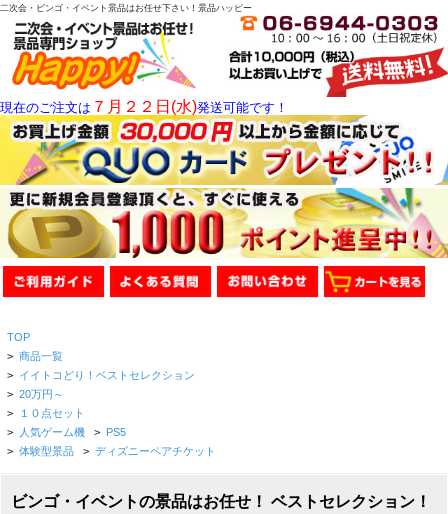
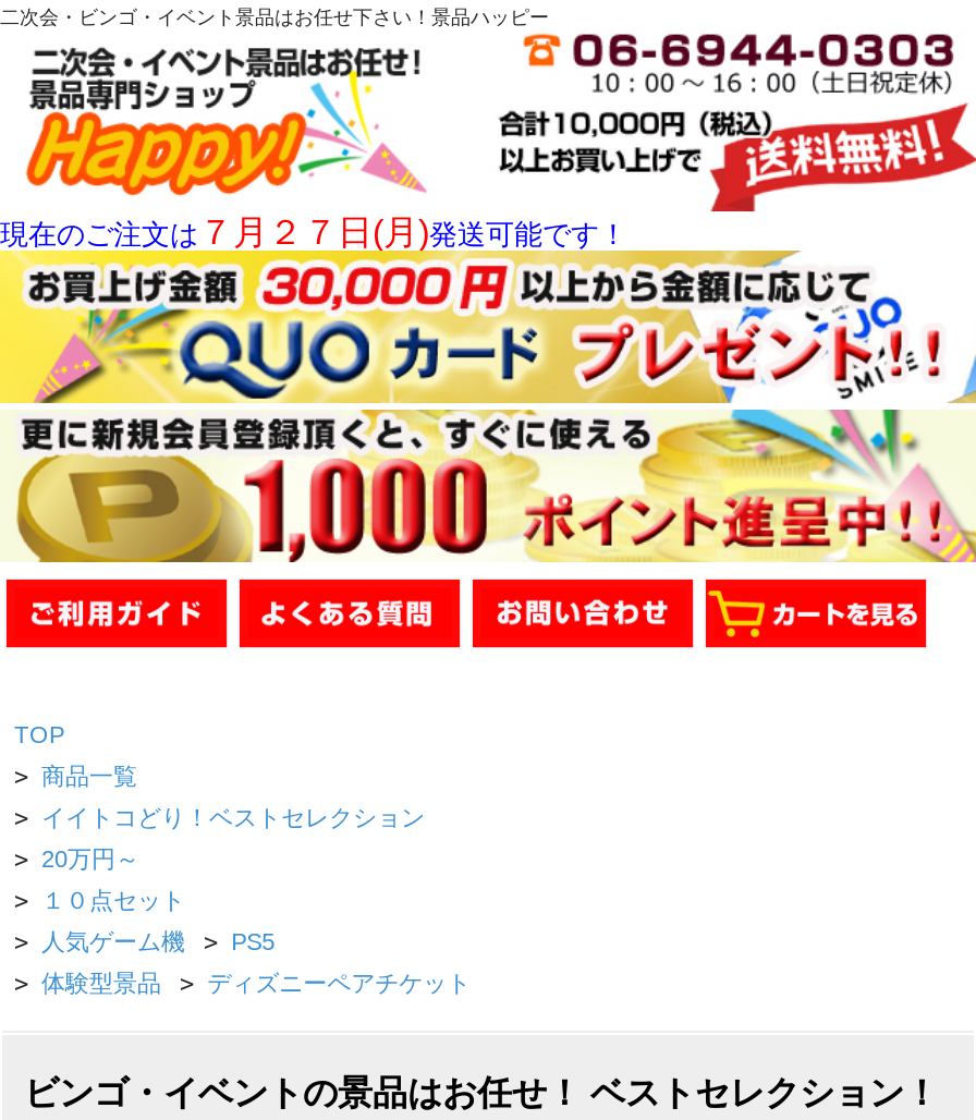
- 現在のご注文は７月２２日(水)発送可能です！
+ 現在のご注文は７月２７日(月)発送可能です！
